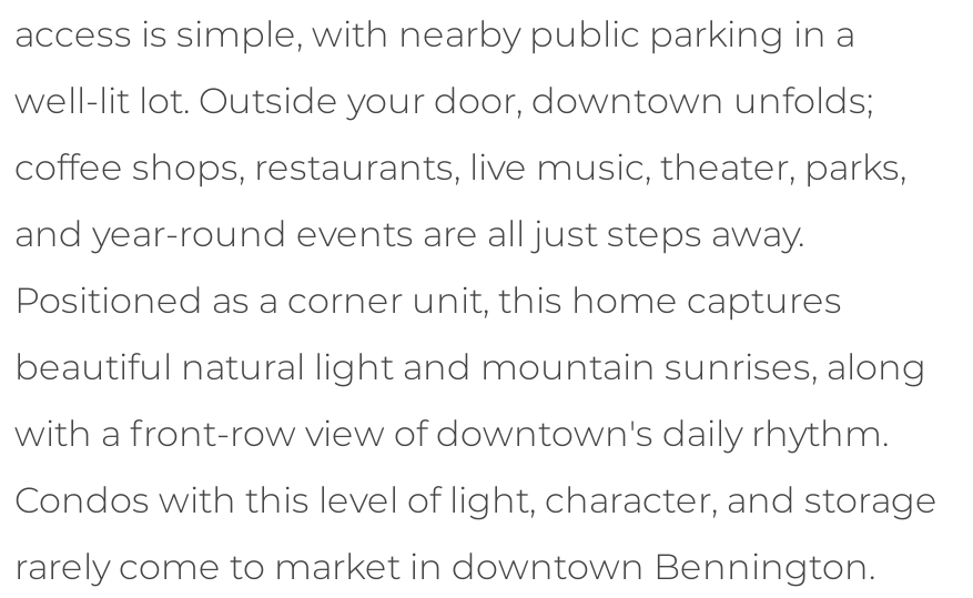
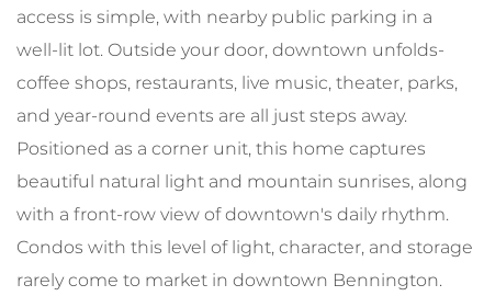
- well-lit lot. Outside your door, downtown unfolds;
+ well-lit lot. Outside your door, downtown unfolds-
